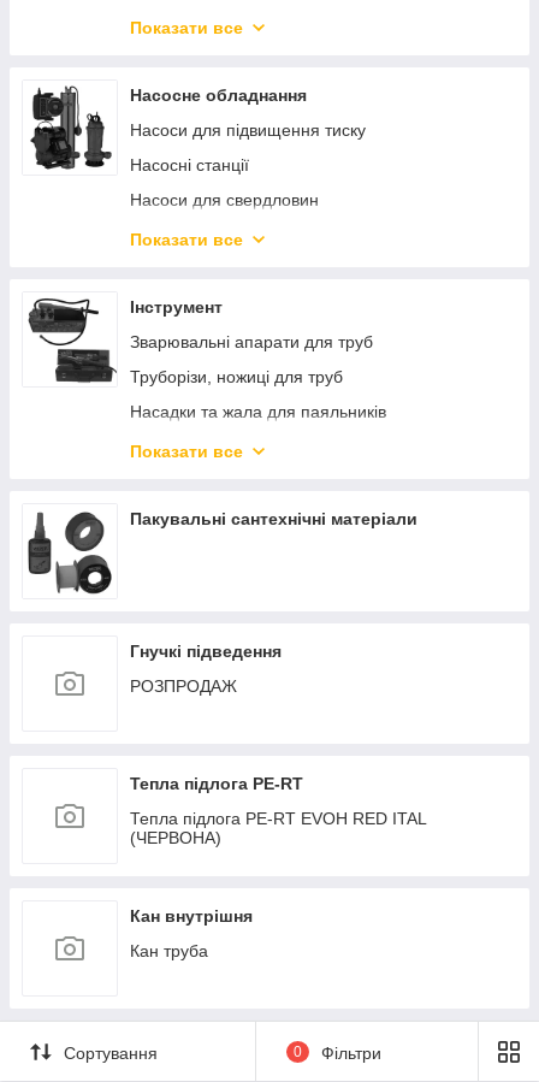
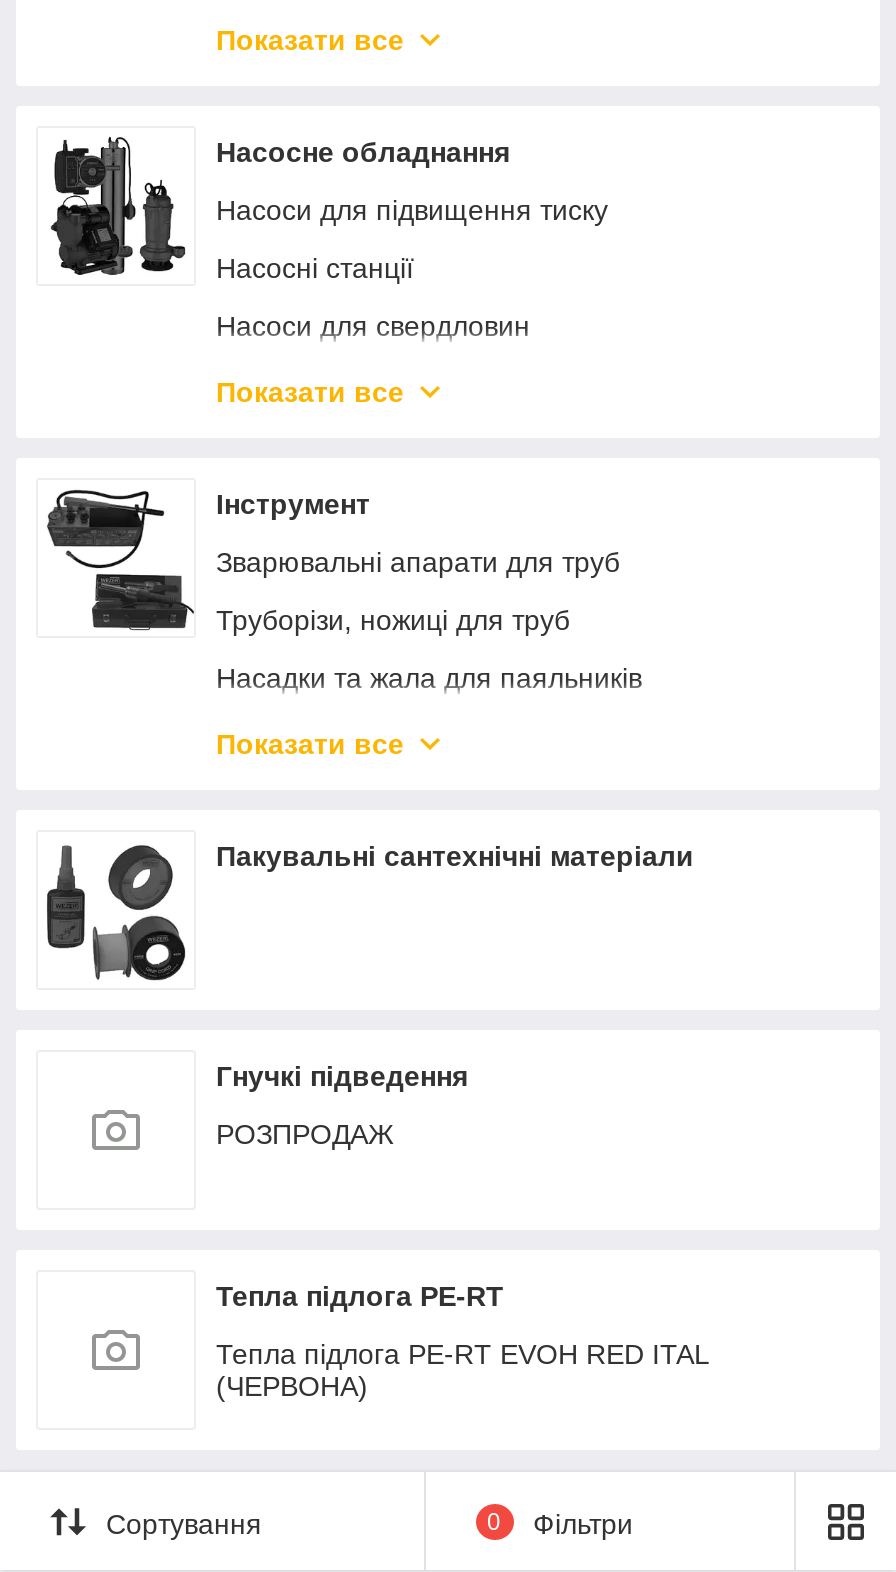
- Кан внутрішня
- Кан труба
